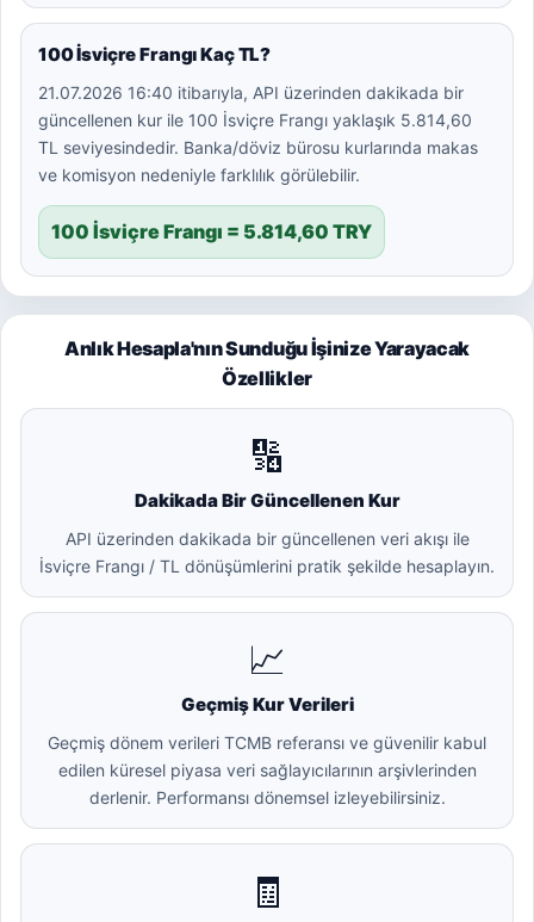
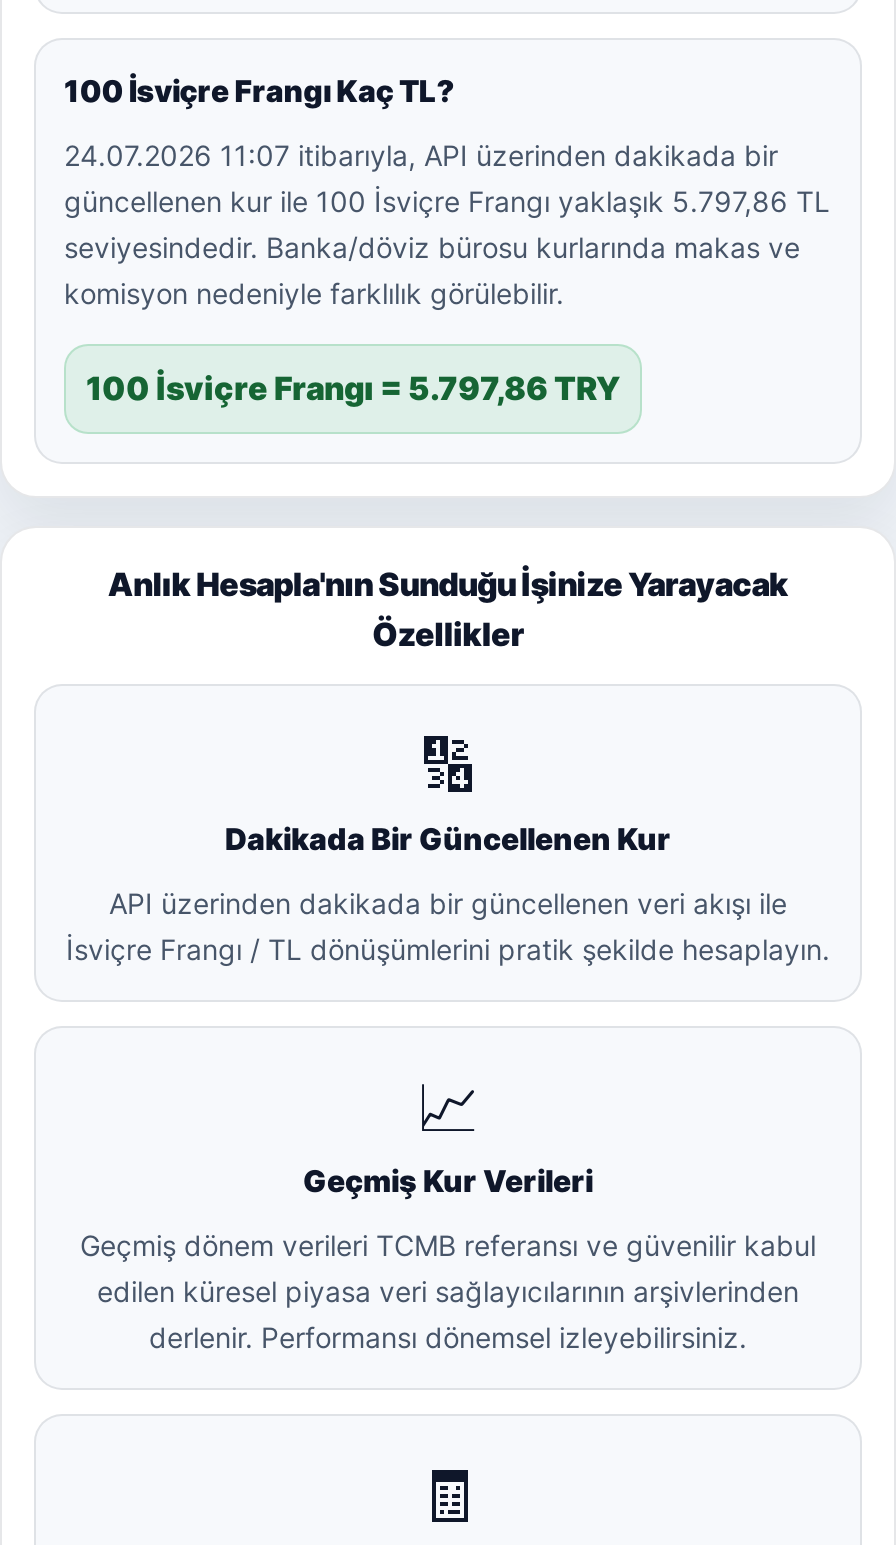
- 21.07.2026 16:40 itibarıyla, API üzerinden dakikada bir
- güncellenen kur ile 100 İsviçre Frangı yaklaşık 5.814,60
- TL seviyesindedir. Banka/döviz bürosu kurlarında makas
- ve komisyon nedeniyle farklılık görülebilir.
+ 24.07.2026 11:07 itibarıyla, API üzerinden dakikada bir
+ güncellenen kur ile 100 İsviçre Frangı yaklaşık 5.797,86 TL
+ seviyesindedir. Banka/döviz bürosu kurlarında makas ve
+ komisyon nedeniyle farklılık görülebilir.

- 100 İsviçre Frangı = 5.814,60 TRY
+ 100 İsviçre Frangı = 5.797,86 TRY
